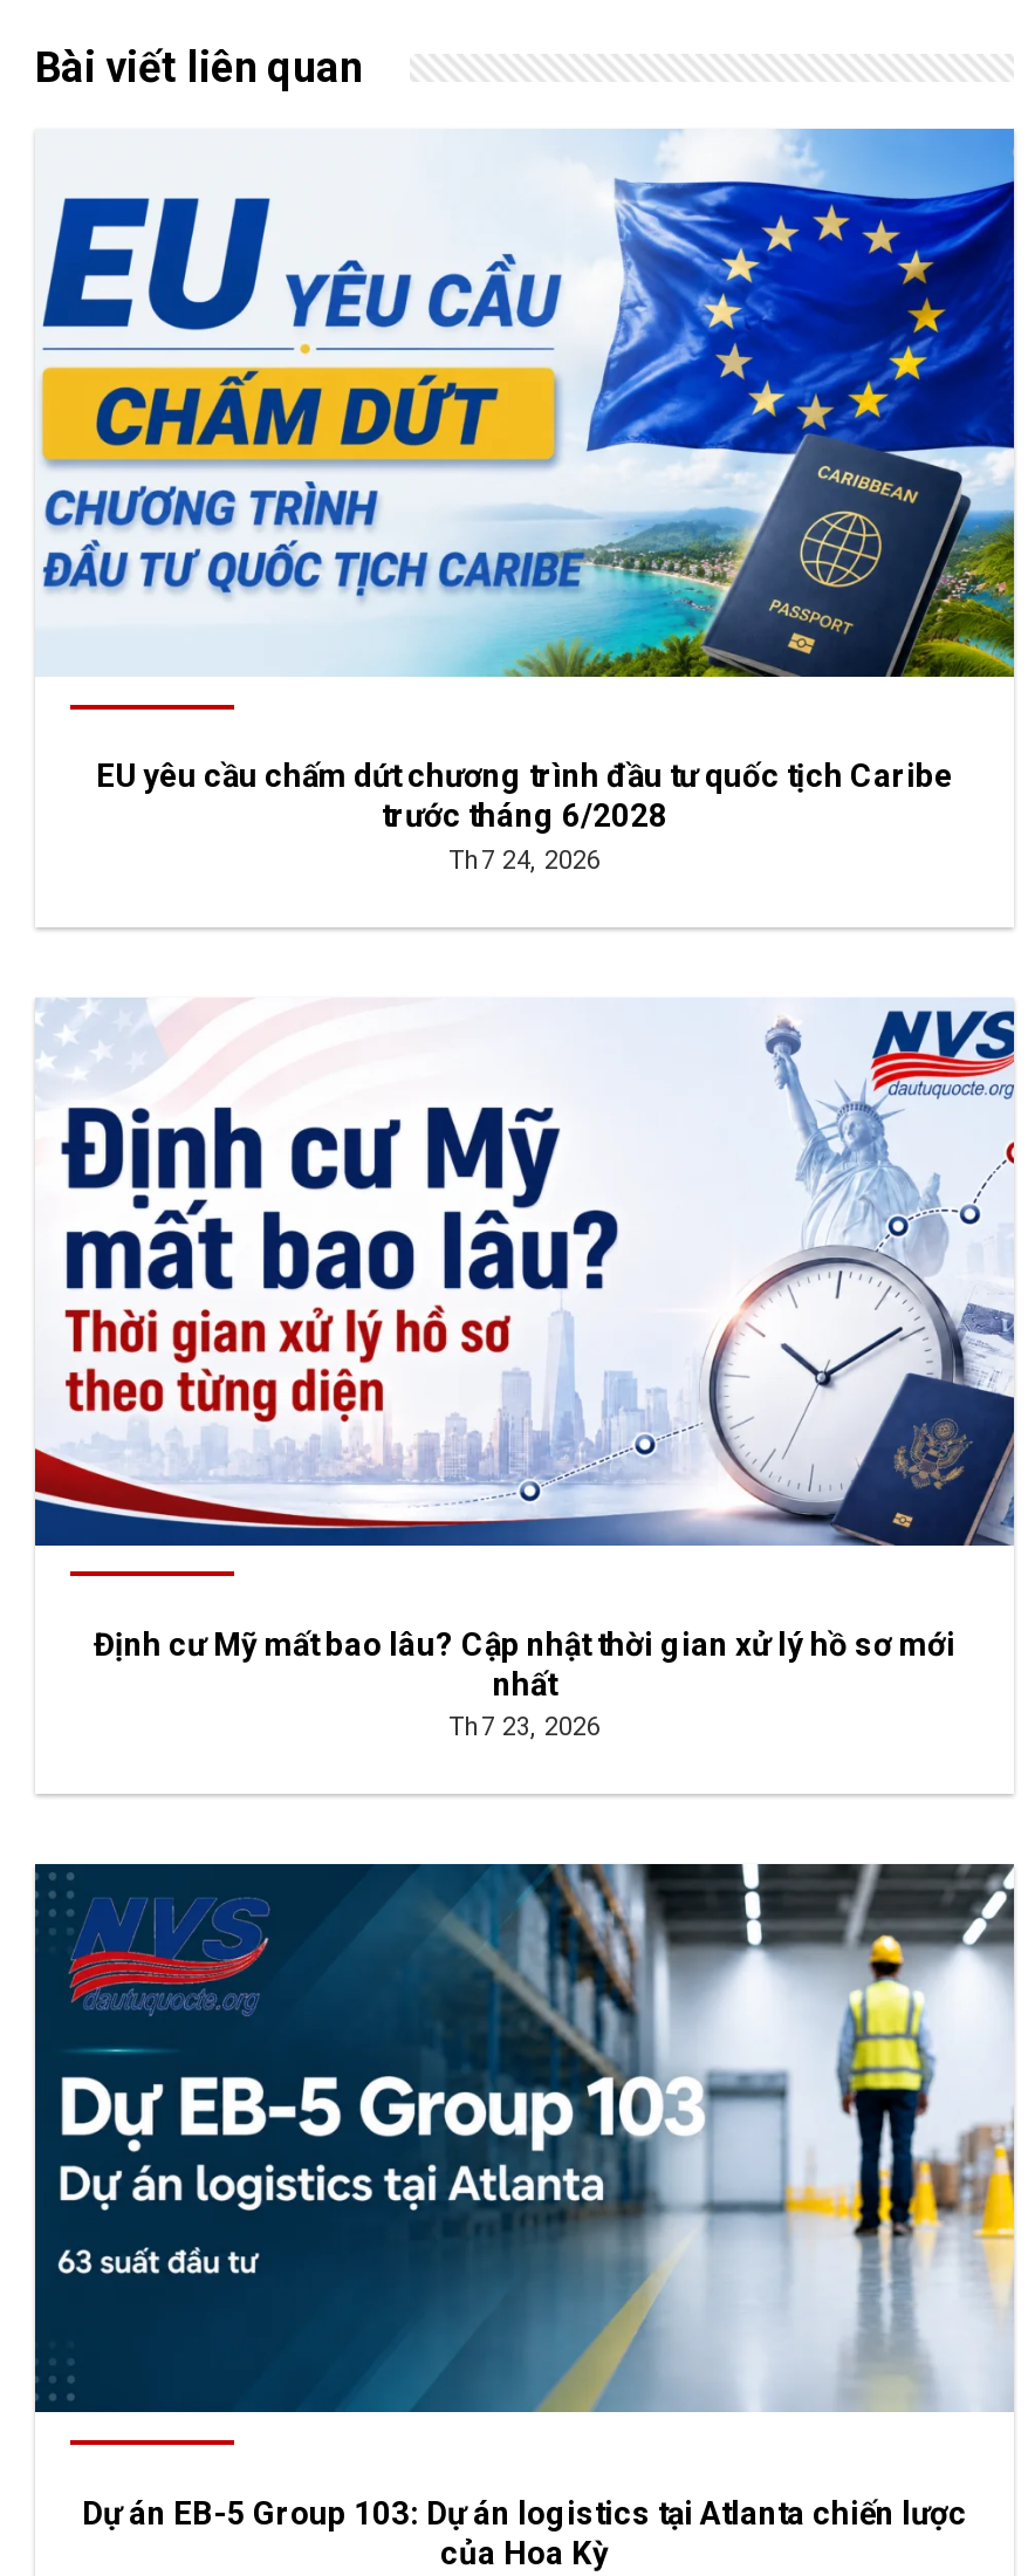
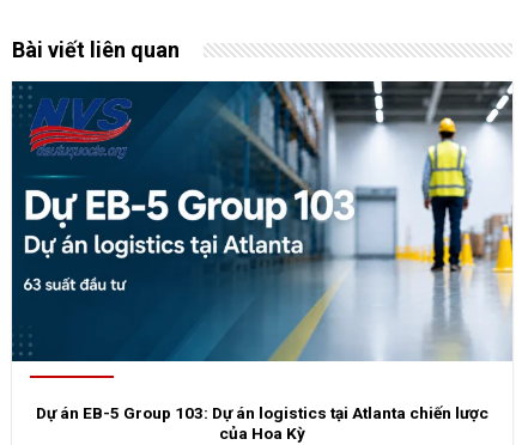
- [image]
- EU yêu cầu chấm dứt chương trình đầu tư quốc tịch Caribe
- trước tháng 6/2028
- Th7 24, 2026

- [image]
- Định cư Mỹ mất bao lâu? Cập nhật thời gian xử lý hồ sơ mới
- nhất
- Th7 23, 2026
